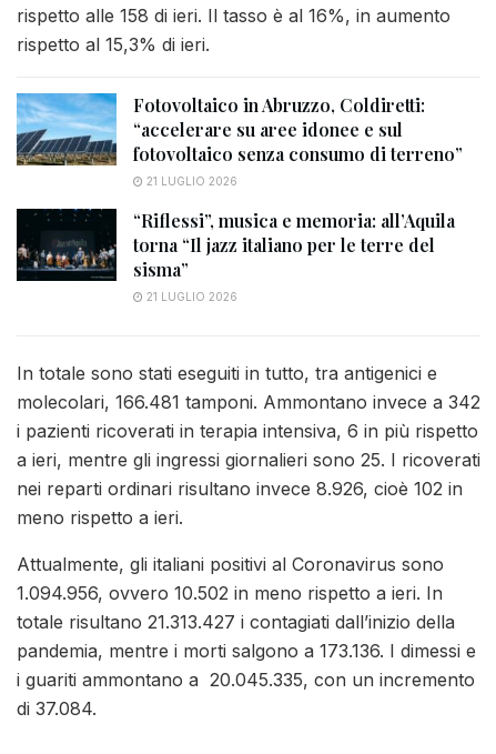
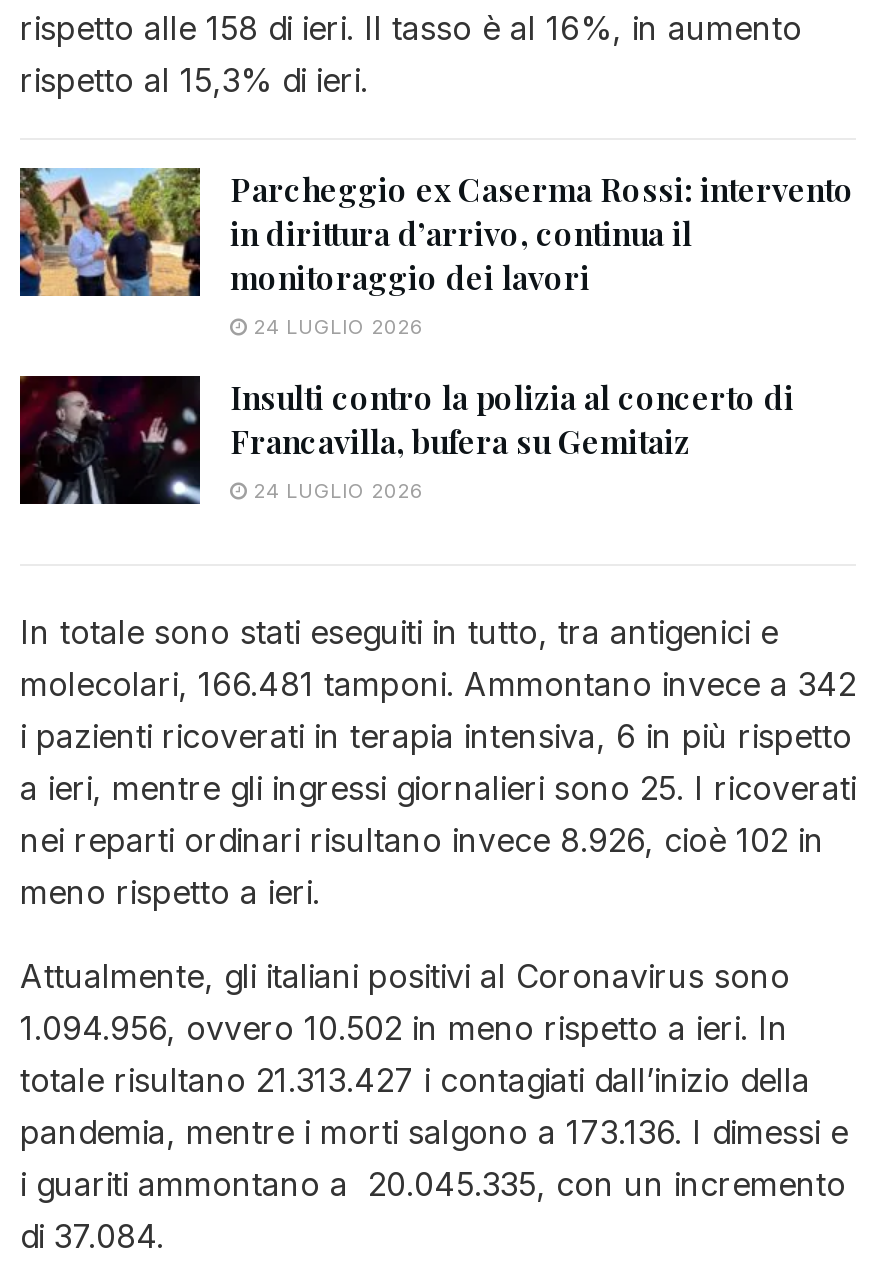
- [image]
- Fotovoltaico in Abruzzo, Coldiretti:
- “accelerare su aree idonee e sul
- fotovoltaico senza consumo di terreno”
- 21 LUGLIO 2026
+ [image]
+ Parcheggio ex Caserma Rossi: intervento
+ in dirittura d’arrivo, continua il
+ monitoraggio dei lavori
+ 24 LUGLIO 2026

- [image]
- “Riflessi”, musica e memoria: all’Aquila
- torna “Il jazz italiano per le terre del
- sisma”
- 21 LUGLIO 2026
+ [image]
+ Insulti contro la polizia al concerto di
+ Francavilla, bufera su Gemitaiz
+ 24 LUGLIO 2026
